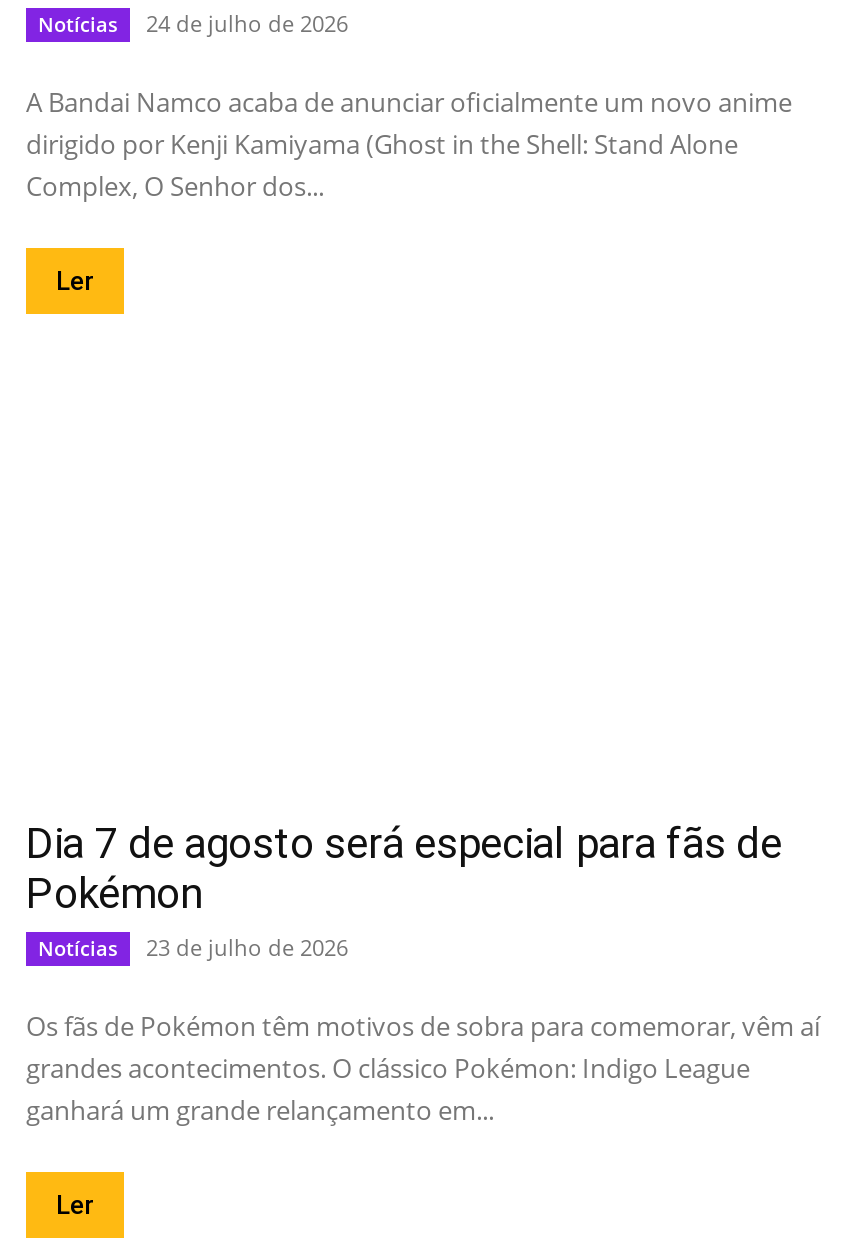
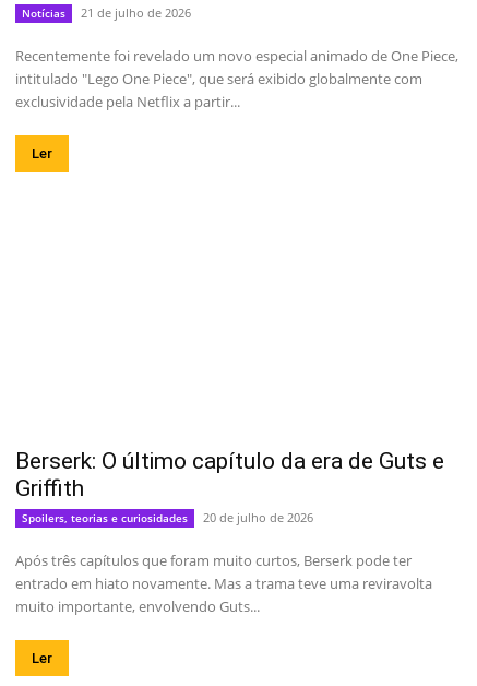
- Notícias 24 de julho de 2026
+ Notícias 21 de julho de 2026

- A Bandai Namco acaba de anunciar oficialmente um novo anime
- dirigido por Kenji Kamiyama (Ghost in the Shell: Stand Alone
- Complex, O Senhor dos...
+ Recentemente foi revelado um novo especial animado de One Piece,
+ intitulado "Lego One Piece", que será exibido globalmente com
+ exclusividade pela Netflix a partir...

- Dia 7 de agosto será especial para fãs de
- Pokémon
- Notícias
- 23 de julho de 2026
+ Berserk: O último capítulo da era de Guts e
+ Griffith
+ Spoilers, teorias e curiosidades
+ 20 de julho de 2026

- Os fãs de Pokémon têm motivos de sobra para comemorar, vêm aí
- grandes acontecimentos. O clássico Pokémon: Indigo League
- ganhará um grande relançamento em...
+ Após três capítulos que foram muito curtos, Berserk pode ter
+ entrado em hiato novamente. Mas a trama teve uma reviravolta
+ muito importante, envolvendo Guts...
